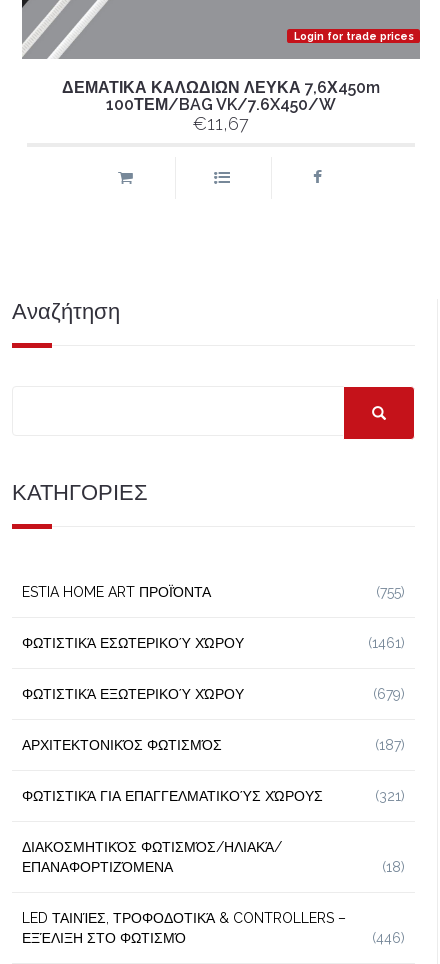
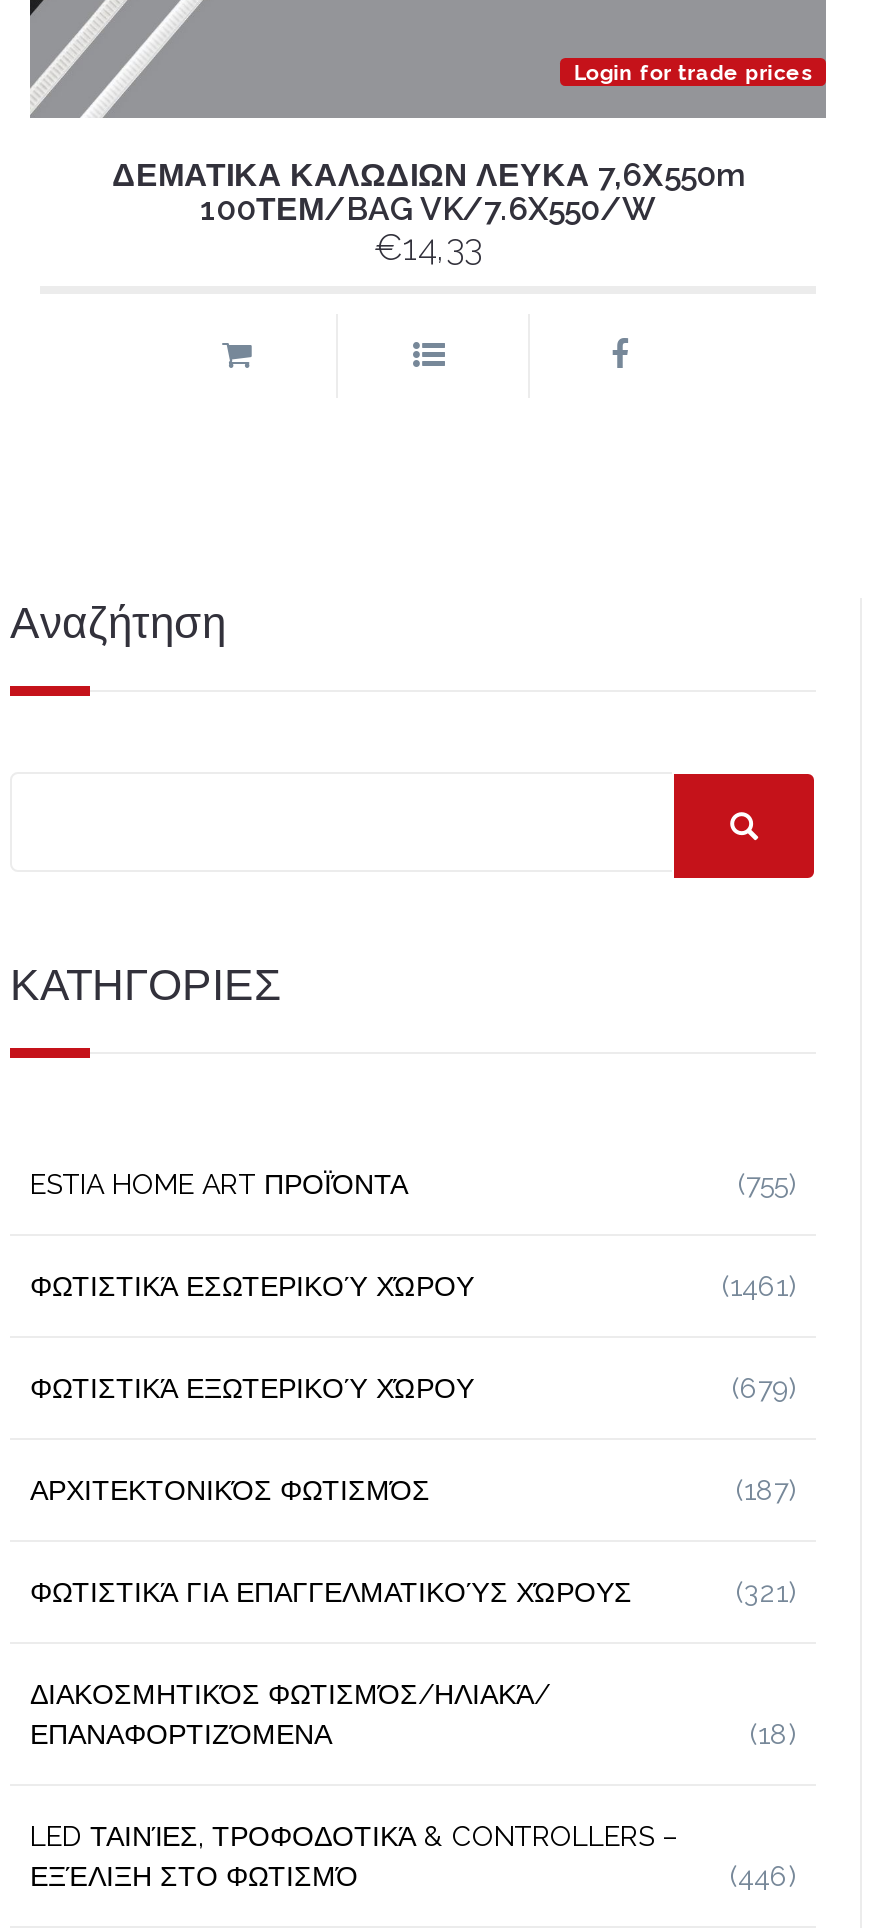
- ΔΕΜΑΤΙΚΑ ΚΑΛΩΔΙΩΝ ΛΕΥΚΑ 7,6Χ450m
+ ΔΕΜΑΤΙΚΑ ΚΑΛΩΔΙΩΝ ΛΕΥΚΑ 7,6Χ550m

- 100ΤΕΜ/BAG VK/7.6X450/W
+ 100ΤΕΜ/BAG VK/7.6X550/W

- €11,67
+ €14,33
